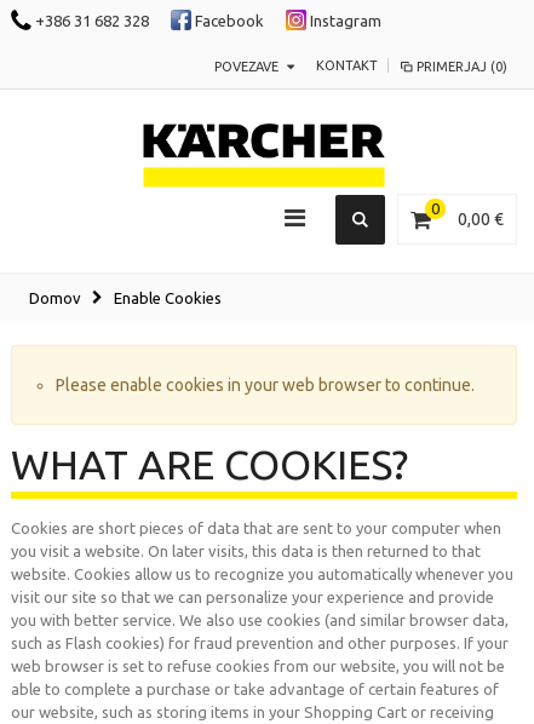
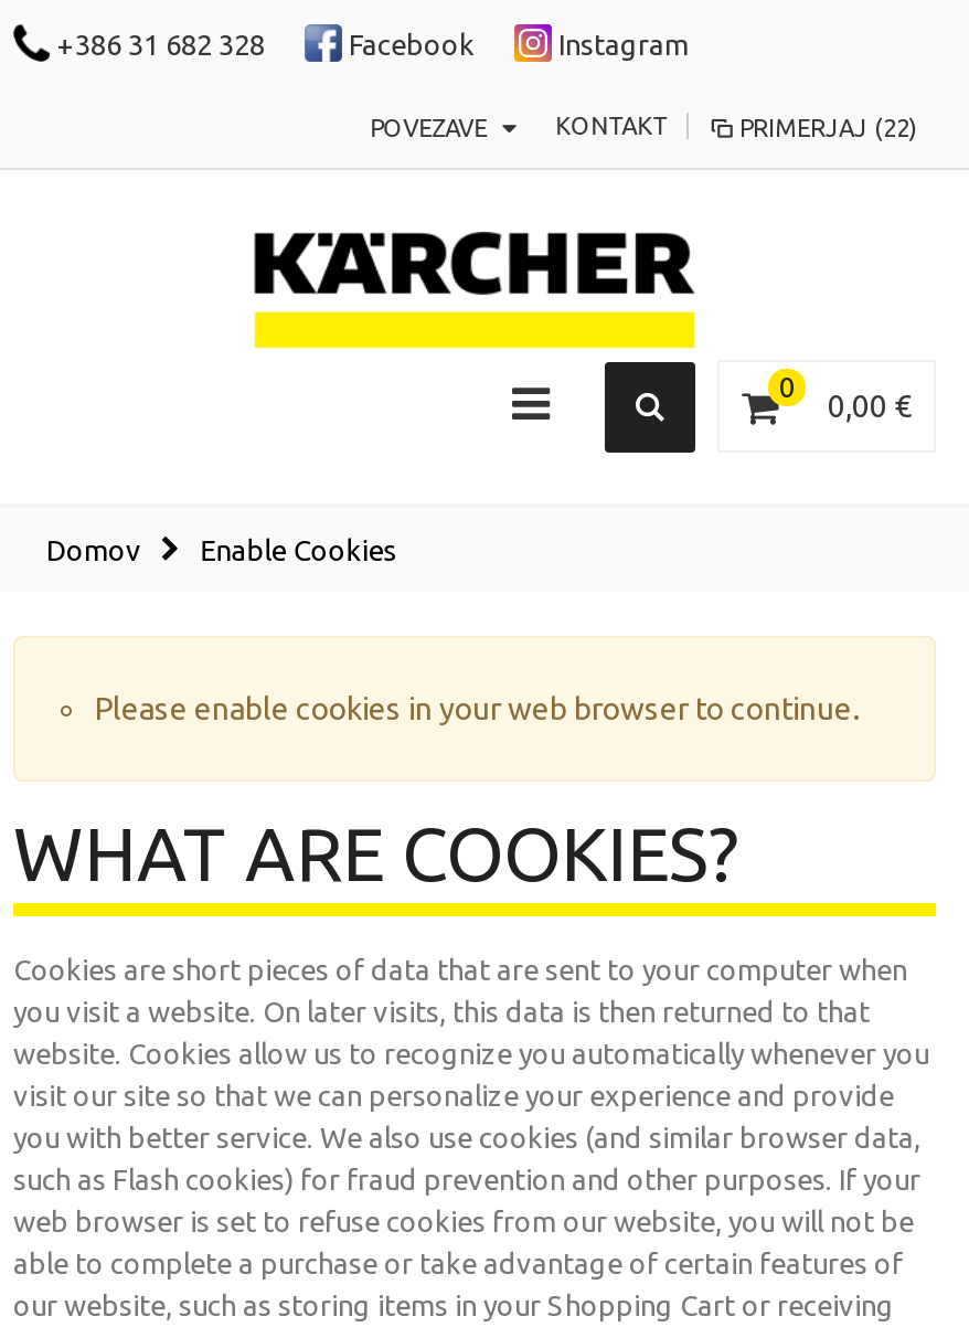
- PRIMERJAJ (0)
+ PRIMERJAJ (22)
